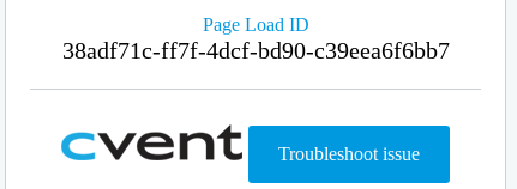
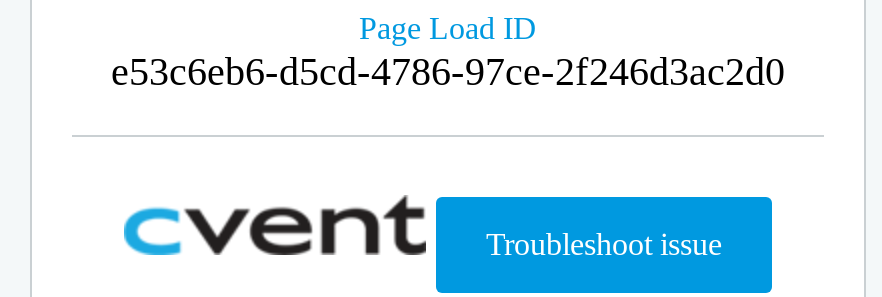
- 38adf71c-ff7f-4dcf-bd90-c39eea6f6bb7
+ e53c6eb6-d5cd-4786-97ce-2f246d3ac2d0
